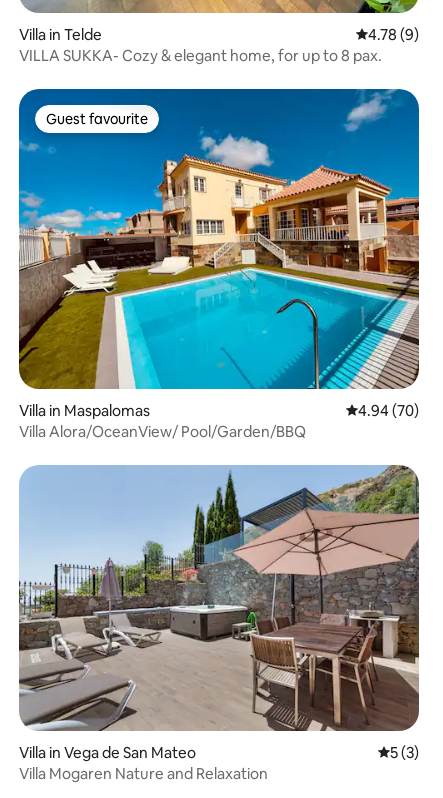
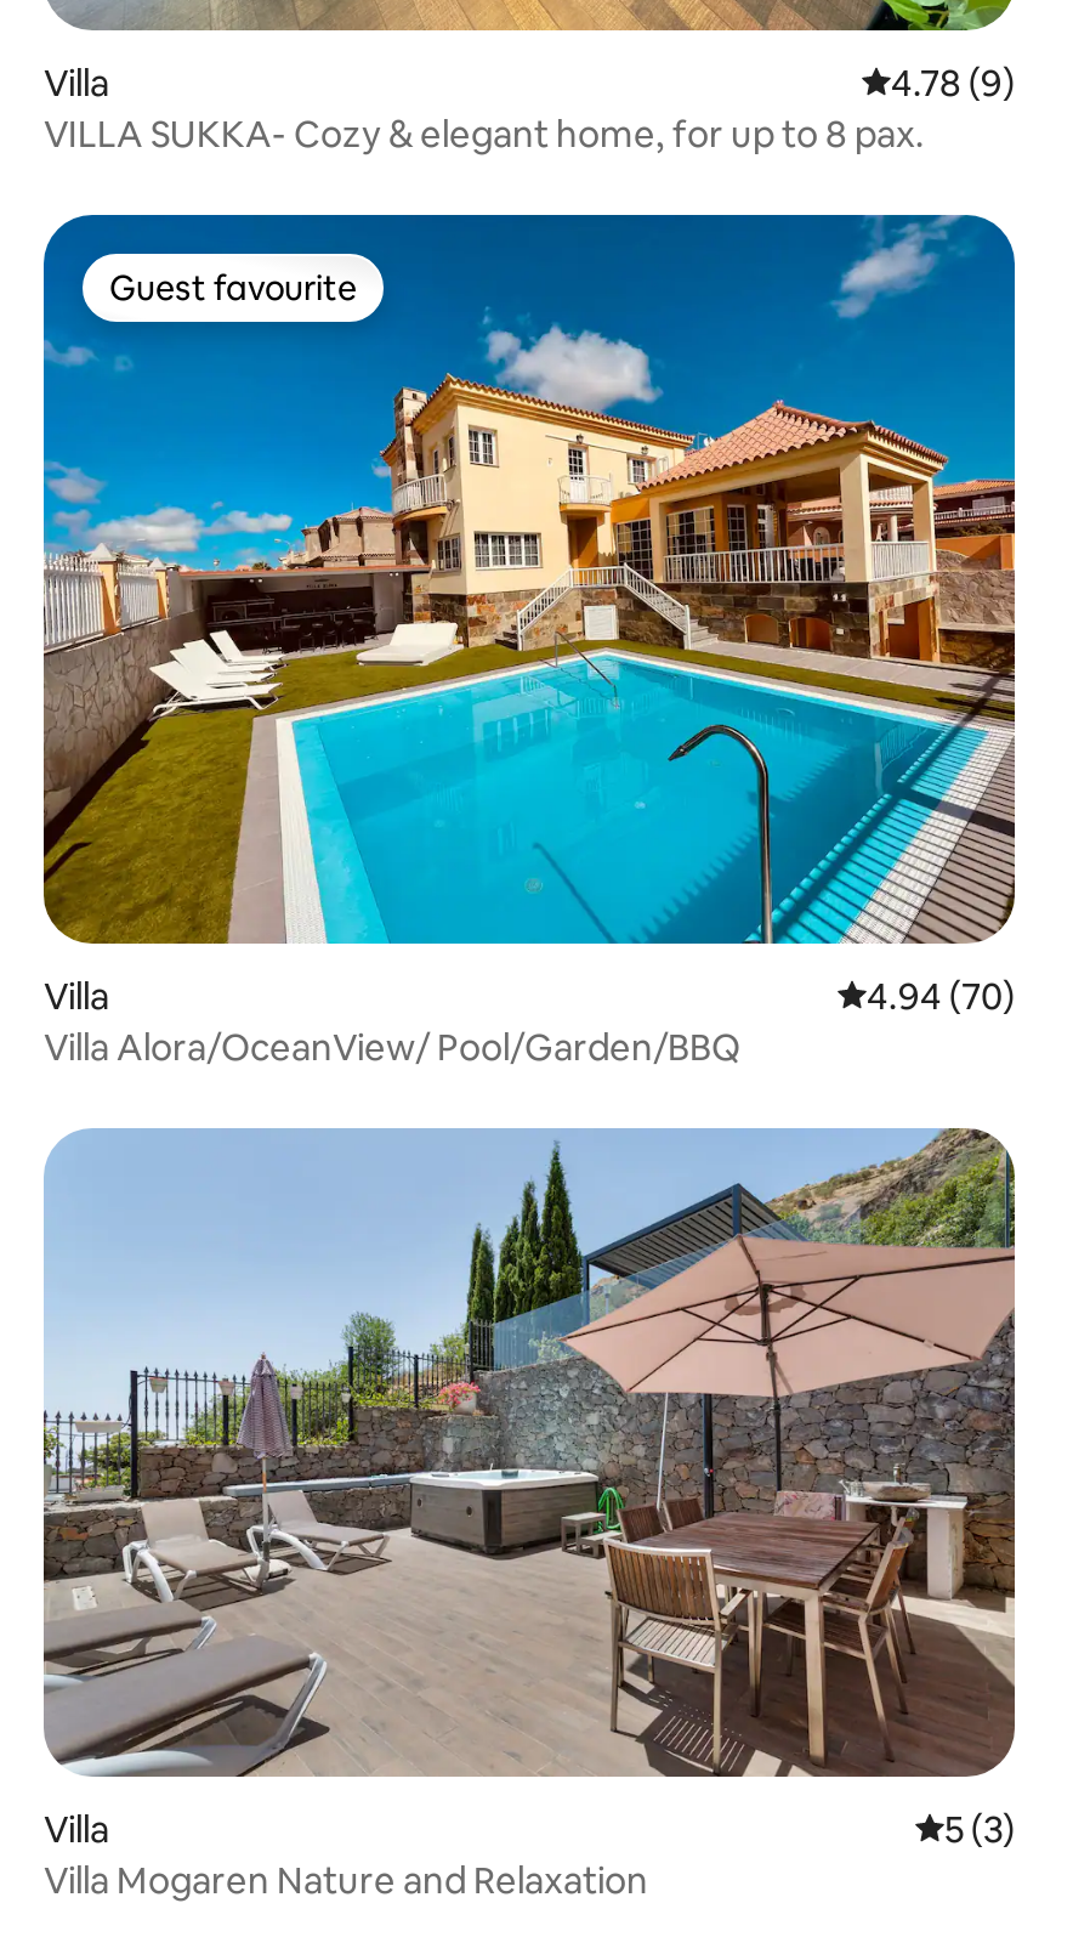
- Villa in Telde
+ Villa

- Villa in Maspalomas
+ Villa

- Villa in Vega de San Mateo
+ Villa
